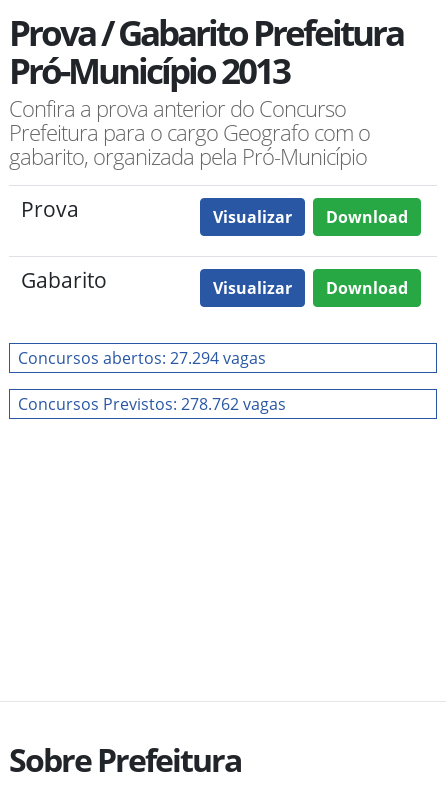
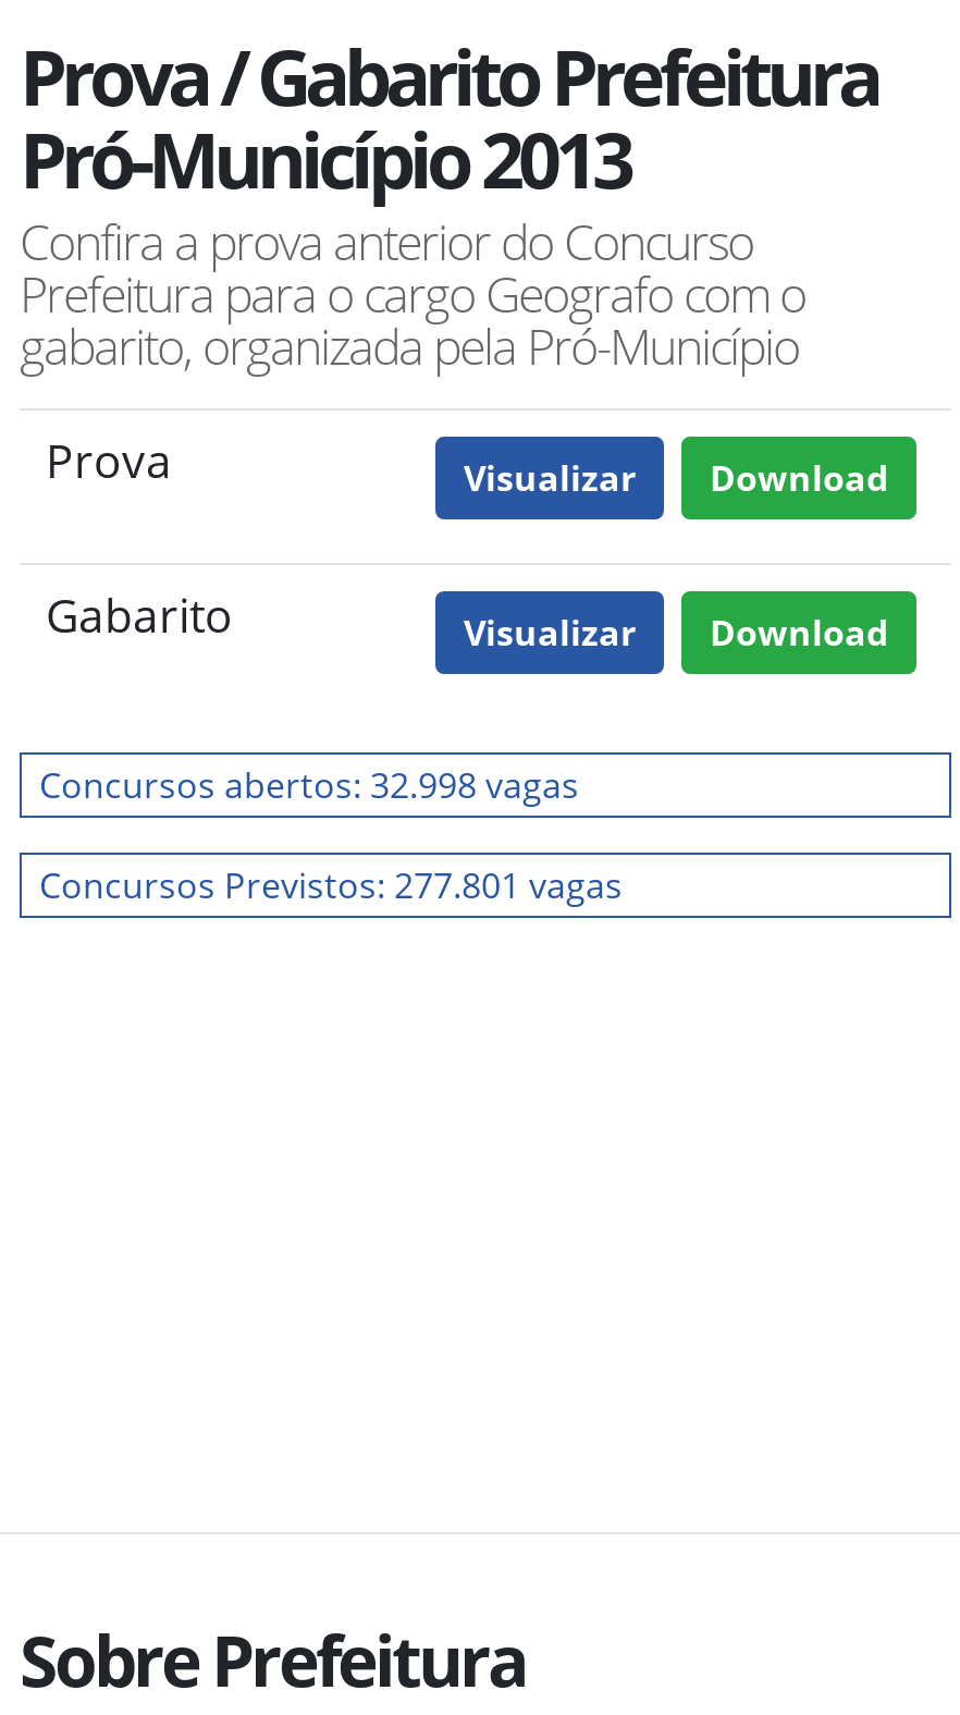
- Concursos abertos: 27.294 vagas
+ Concursos abertos: 32.998 vagas

- Concursos Previstos: 278.762 vagas
+ Concursos Previstos: 277.801 vagas
